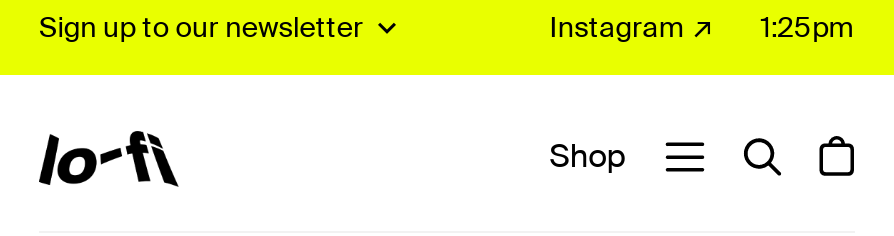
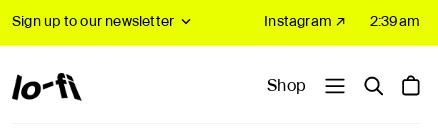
- 1:25pm
+ 2:39am
